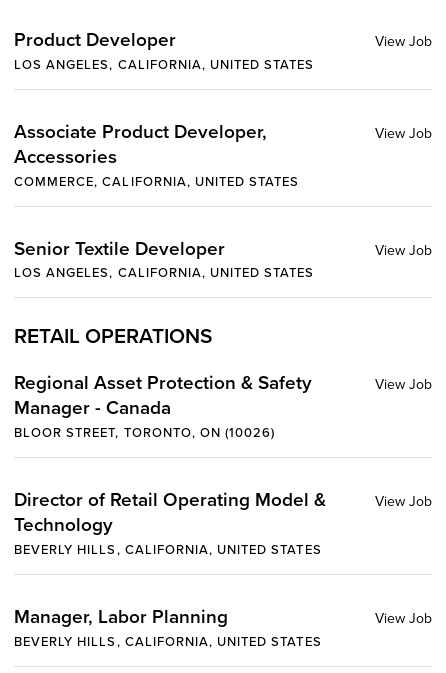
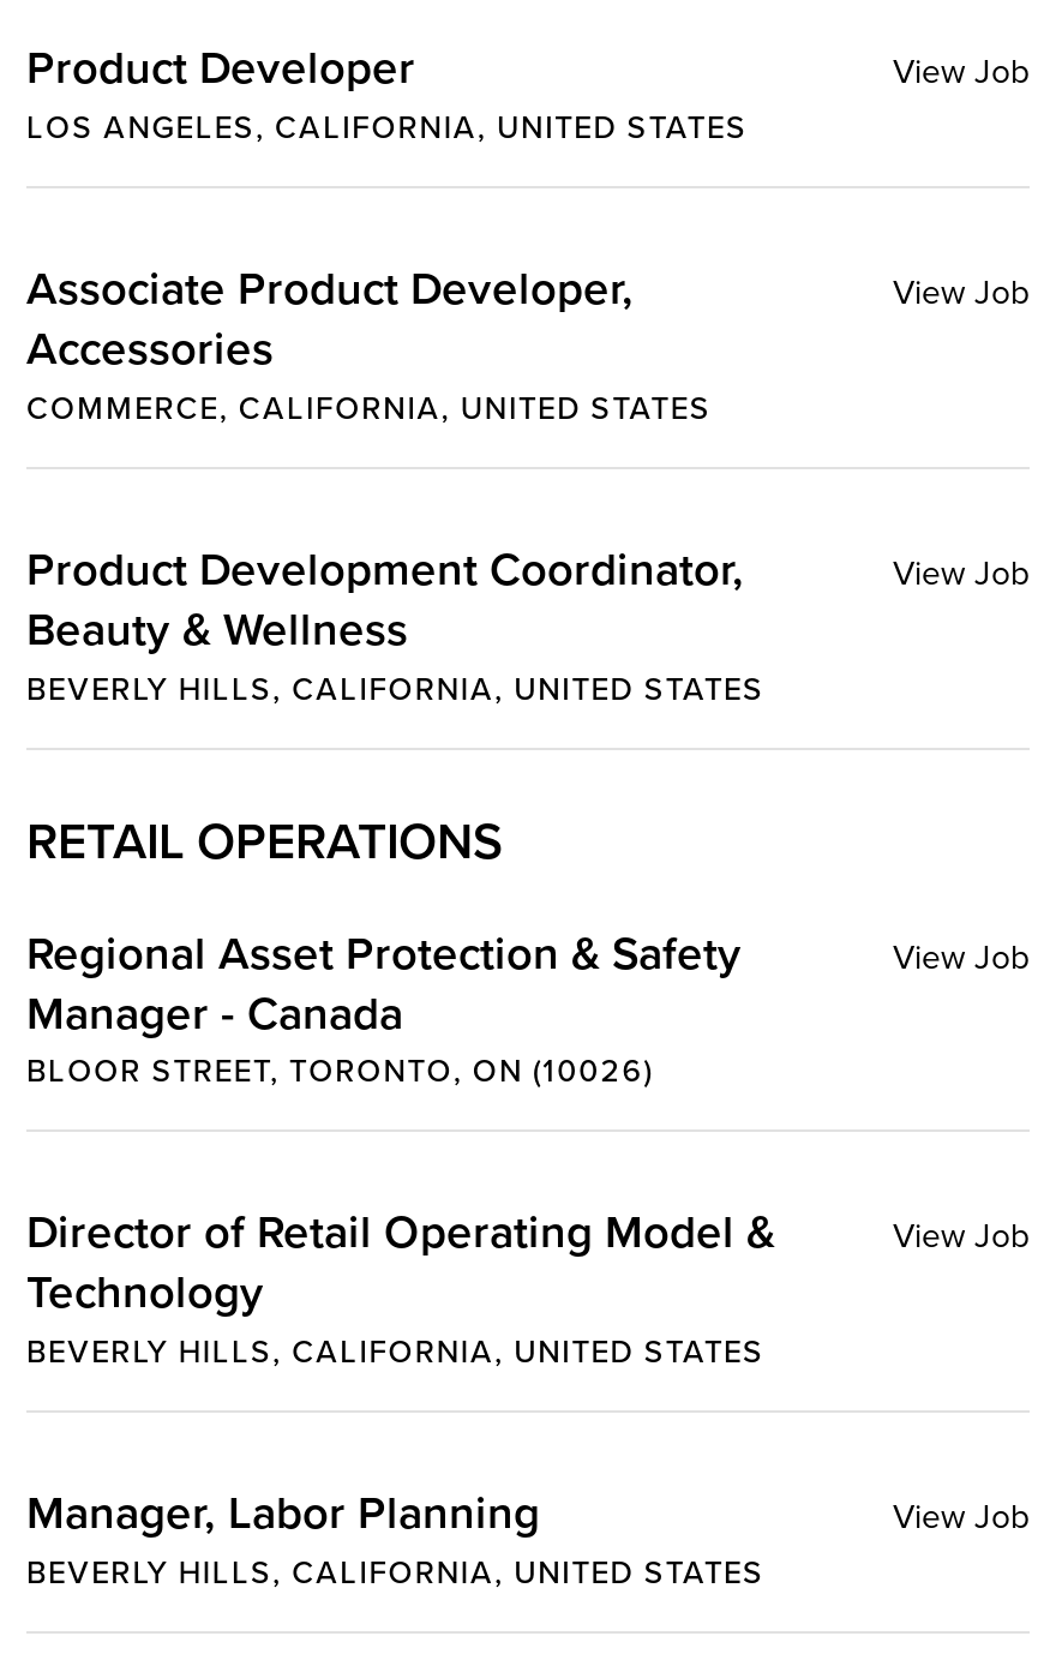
- Senior Textile Developer
- LOS ANGELES, CALIFORNIA, UNITED STATES
+ Product Development Coordinator,
+ Beauty & Wellness
+ BEVERLY HILLS, CALIFORNIA, UNITED STATES
